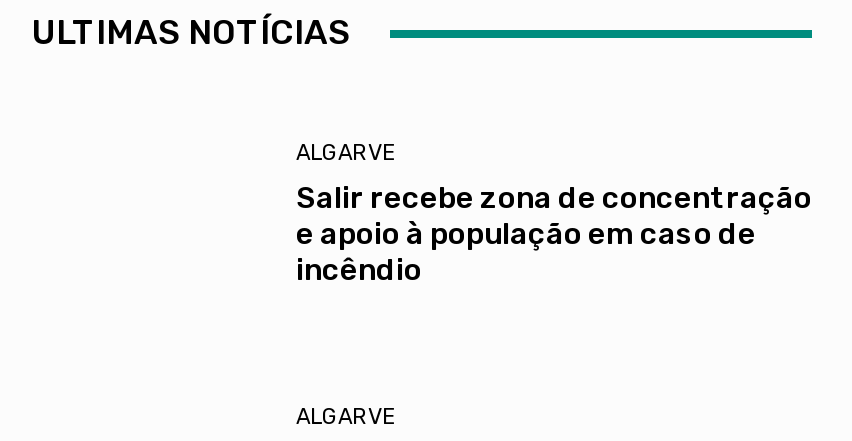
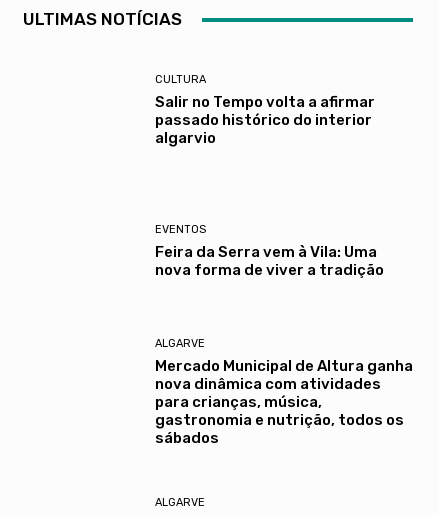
+ CULTURA
+ Salir no Tempo volta a afirmar
+ passado histórico do interior
+ algarvio

+ EVENTOS
+ Feira da Serra vem à Vila: Uma
+ nova forma de viver a tradição

- Salir recebe zona de concentração
- e apoio à população em caso de
- incêndio
+ Mercado Municipal de Altura ganha
+ nova dinâmica com atividades
+ para crianças, música,
+ gastronomia e nutrição, todos os
+ sábados
